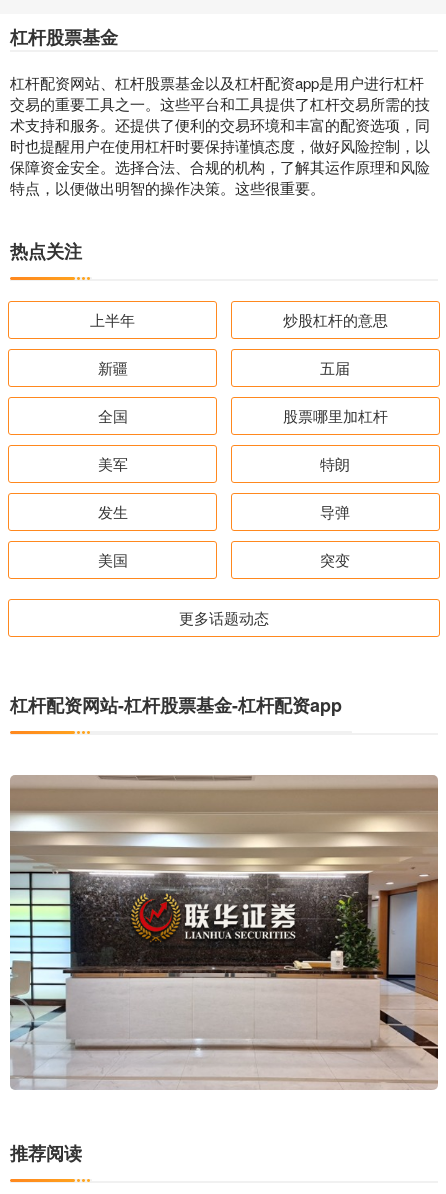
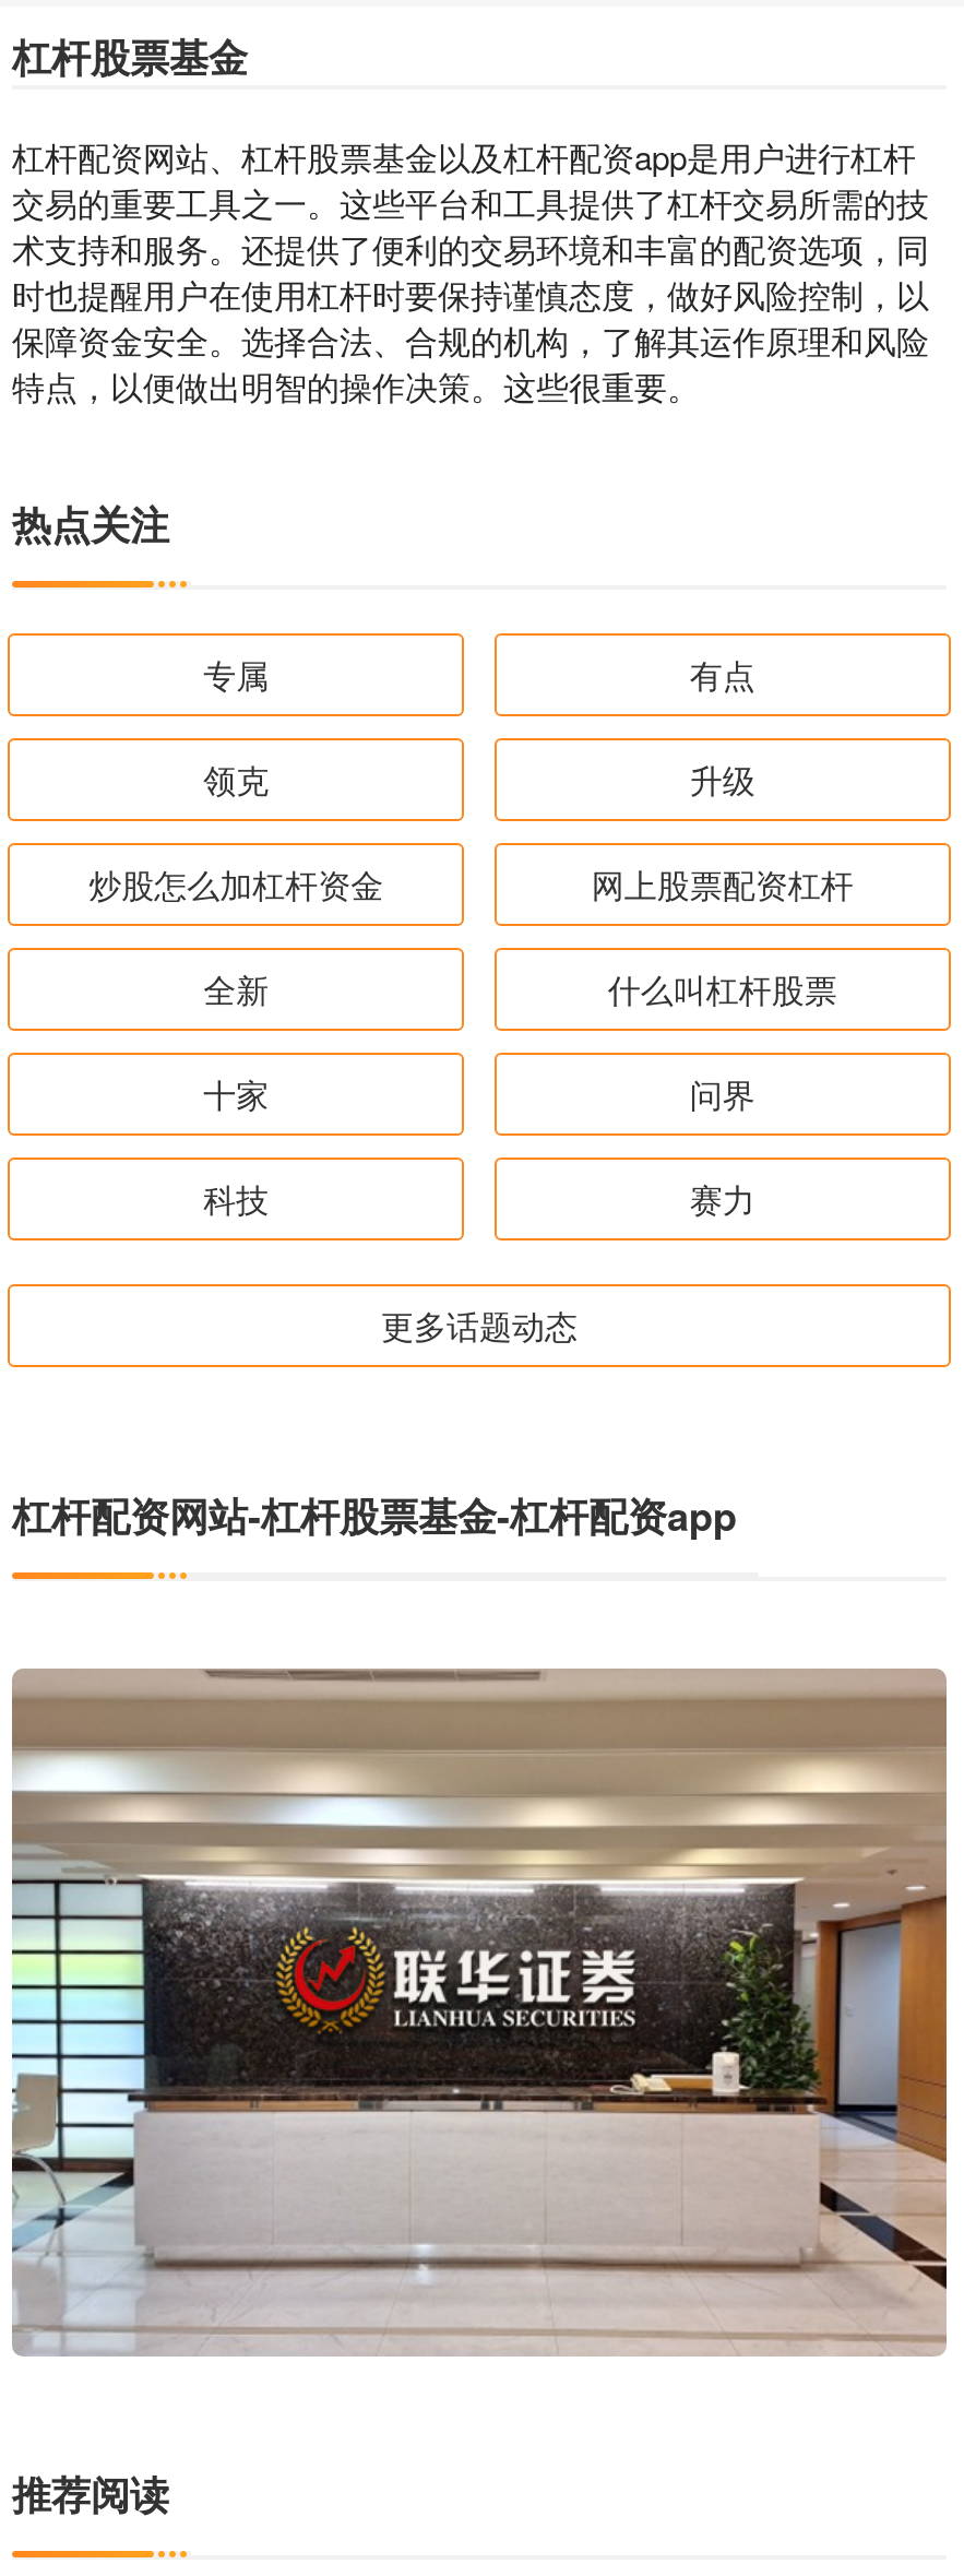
- 上半年
- 炒股杠杆的意思
+ 专属
+ 有点

- 新疆
- 五届
+ 领克
+ 升级

- 全国
- 股票哪里加杠杆
+ 炒股怎么加杠杆资金
+ 网上股票配资杠杆

- 美军
- 特朗
+ 全新
+ 什么叫杠杆股票

- 发生
- 导弹
+ 十家
+ 问界

- 美国
- 突变
+ 科技
+ 赛力
